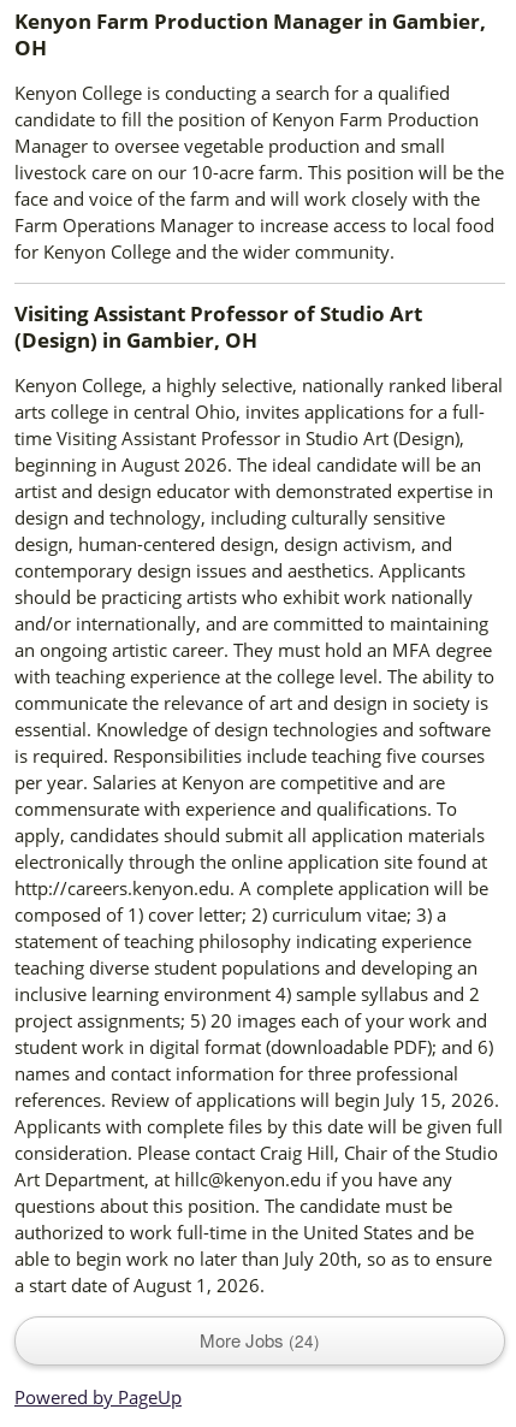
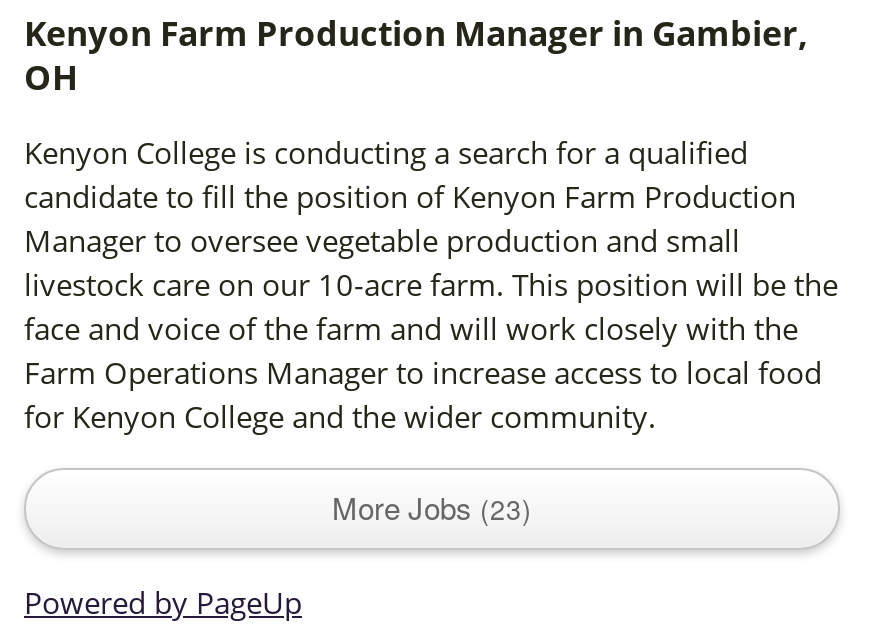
- Visiting Assistant Professor of Studio Art
- (Design) in Gambier, OH
- Kenyon College, a highly selective, nationally ranked liberal
- arts college in central Ohio, invites applications for a full-
- time Visiting Assistant Professor in Studio Art (Design),
- beginning in August 2026. The ideal candidate will be an
- artist and design educator with demonstrated expertise in
- design and technology, including culturally sensitive
- design, human-centered design, design activism, and
- contemporary design issues and aesthetics. Applicants
- should be practicing artists who exhibit work nationally
- and/or internationally, and are committed to maintaining
- an ongoing artistic career. They must hold an MFA degree
- with teaching experience at the college level. The ability to
- communicate the relevance of art and design in society is
- essential. Knowledge of design technologies and software
- is required. Responsibilities include teaching five courses
- per year. Salaries at Kenyon are competitive and are
- commensurate with experience and qualifications. To
- apply, candidates should submit all application materials
- electronically through the online application site found at
- http://careers.kenyon.edu. A complete application will be
- composed of 1) cover letter; 2) curriculum vitae; 3) a
- statement of teaching philosophy indicating experience
- teaching diverse student populations and developing an
- inclusive learning environment 4) sample syllabus and 2
- project assignments; 5) 20 images each of your work and
- student work in digital format (downloadable PDF); and 6)
- names and contact information for three professional
- references. Review of applications will begin July 15, 2026.
- Applicants with complete files by this date will be given full
- consideration. Please contact Craig Hill, Chair of the Studio
- Art Department, at hillc@kenyon.edu if you have any
- questions about this position. The candidate must be
- authorized to work full-time in the United States and be
- able to begin work no later than July 20th, so as to ensure
- a start date of August 1, 2026.
- More Jobs 24
+ More Jobs 23
